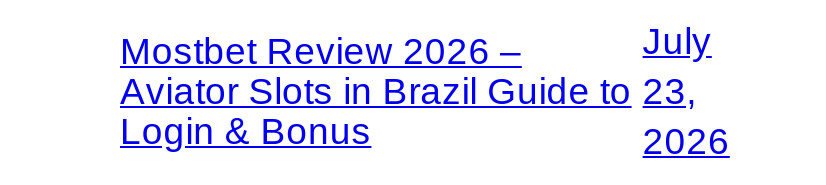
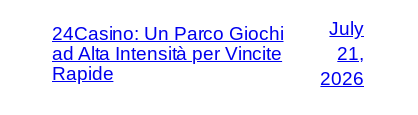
- Mostbet Review 2026 –
- Aviator Slots in Brazil Guide to
- Login & Bonus
+ 24Casino: Un Parco Giochi
+ ad Alta Intensità per Vincite
+ Rapide

- 23,
+ 21,
